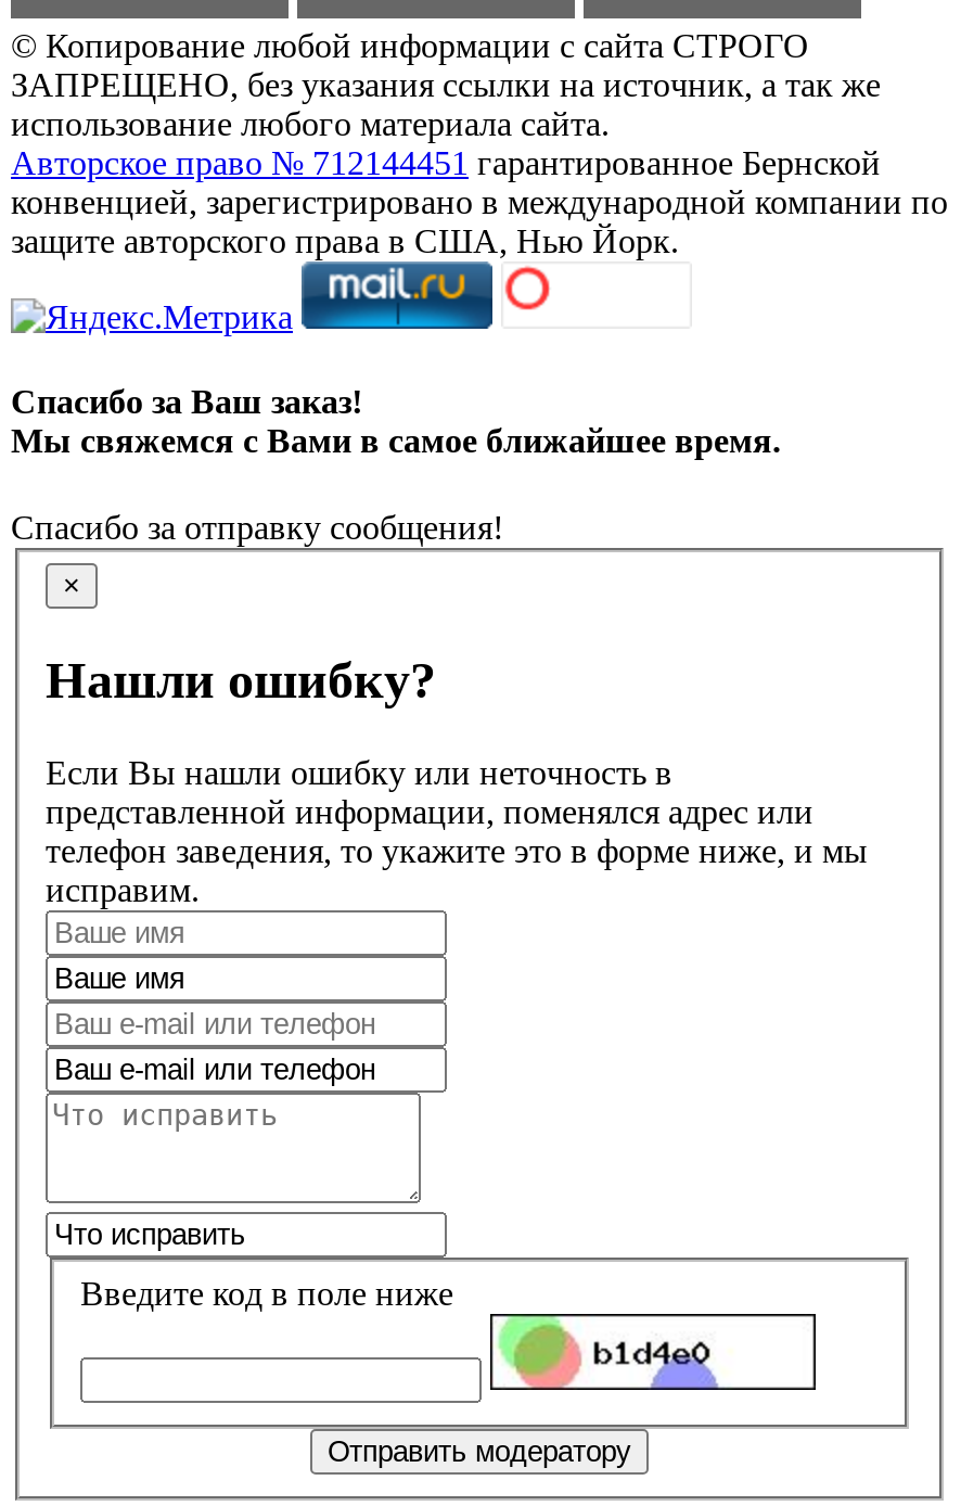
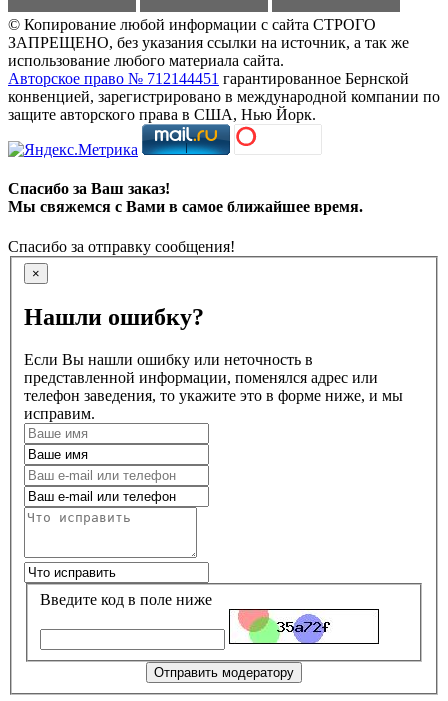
- [image]
+ [image]
